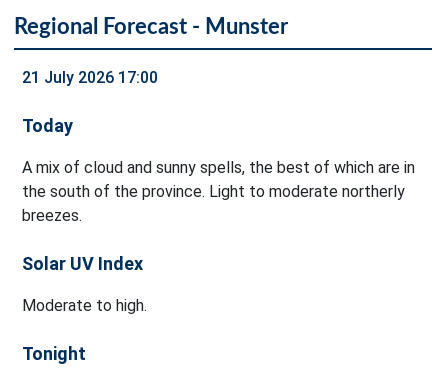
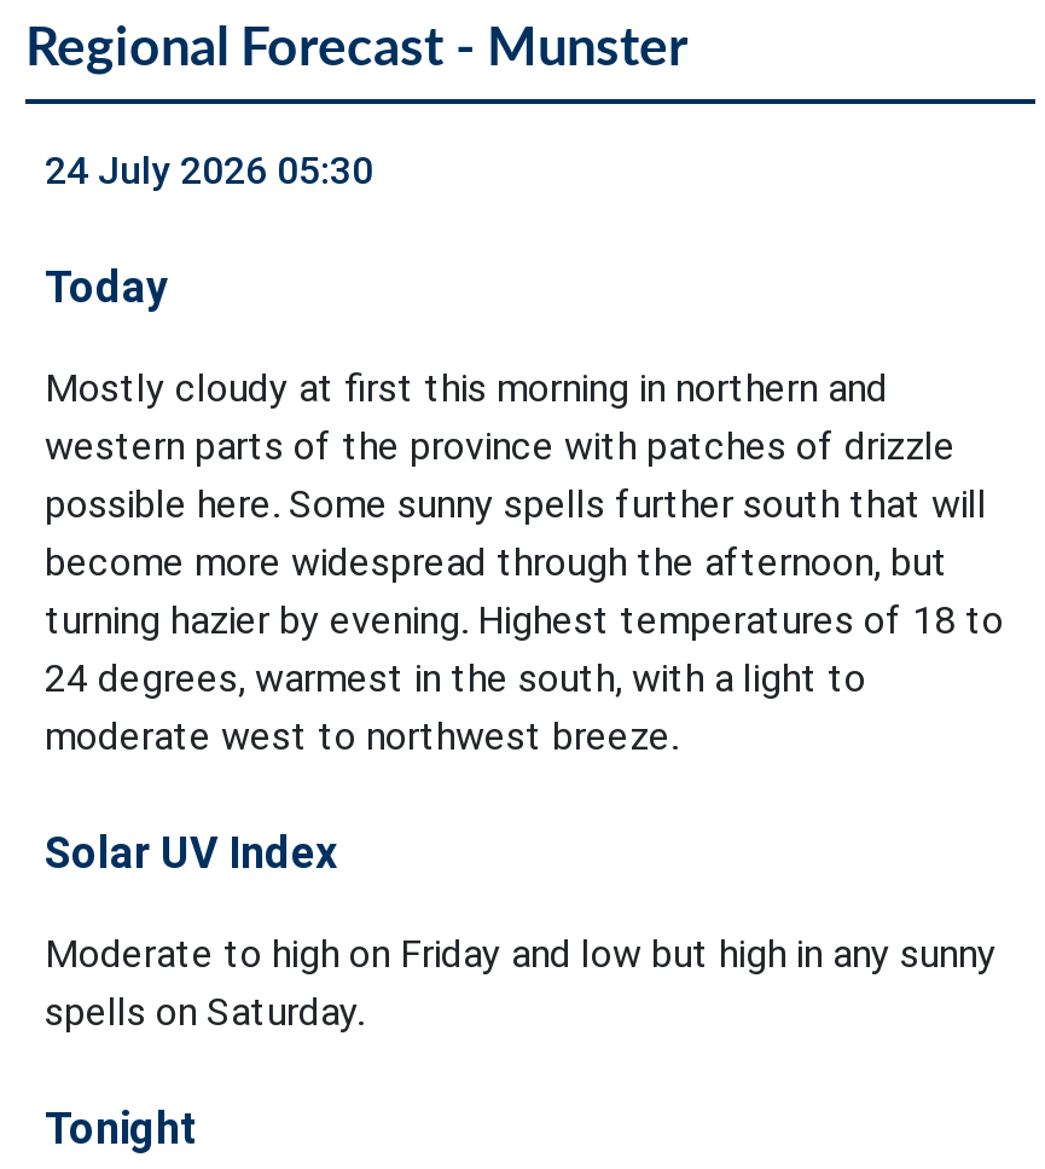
- 21 July 2026 17:00
+ 24 July 2026 05:30

- A mix of cloud and sunny spells, the best of which are in
- the south of the province. Light to moderate northerly
- breezes.
+ Mostly cloudy at first this morning in northern and
+ western parts of the province with patches of drizzle
+ possible here. Some sunny spells further south that will
+ become more widespread through the afternoon, but
+ turning hazier by evening. Highest temperatures of 18 to
+ 24 degrees, warmest in the south, with a light to
+ moderate west to northwest breeze.

- Moderate to high.
+ Moderate to high on Friday and low but high in any sunny
+ spells on Saturday.
